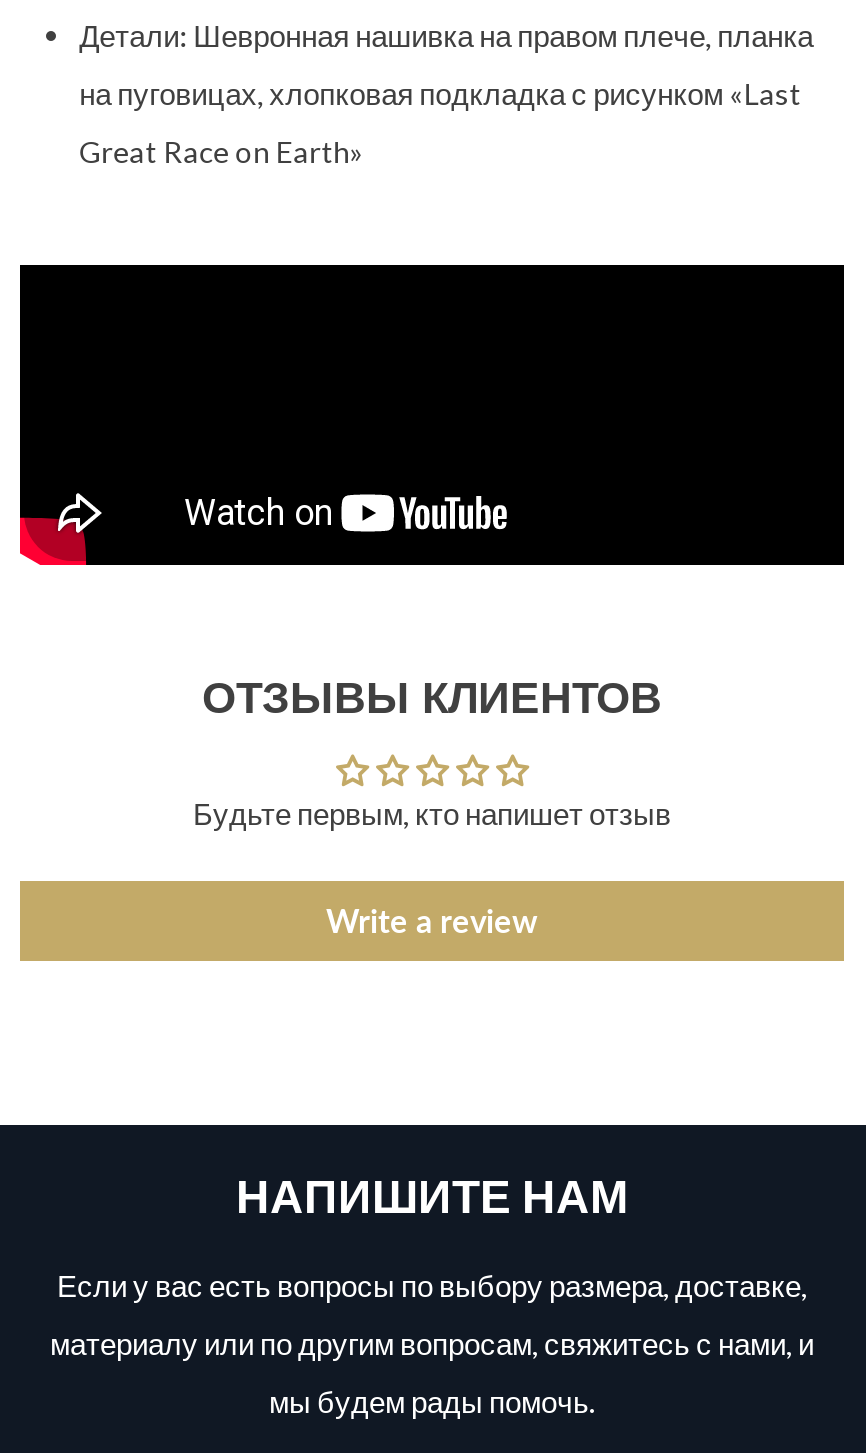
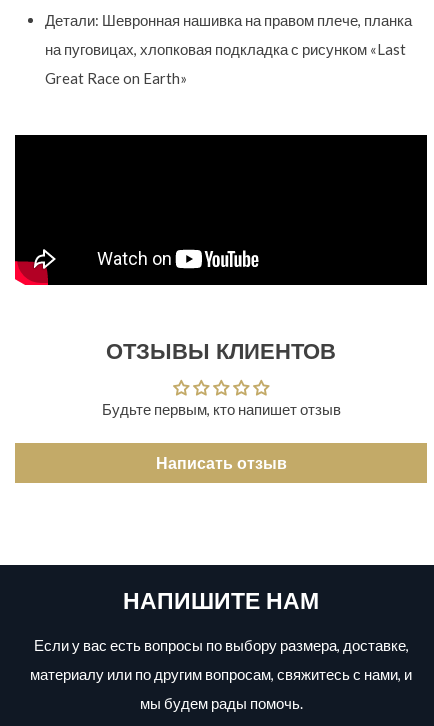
- Write a review
+ Написать отзыв
